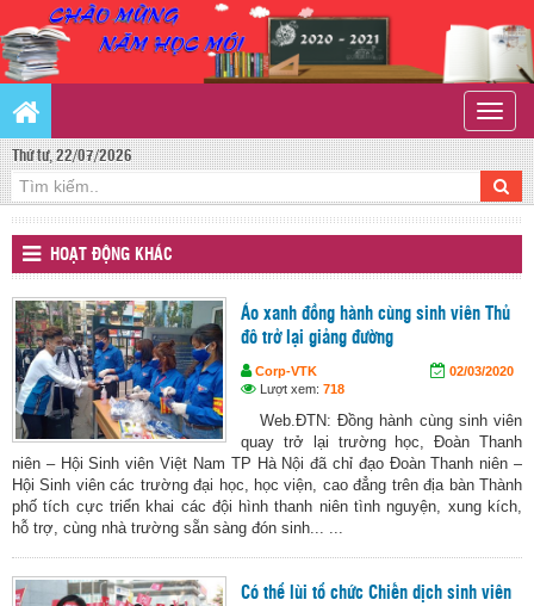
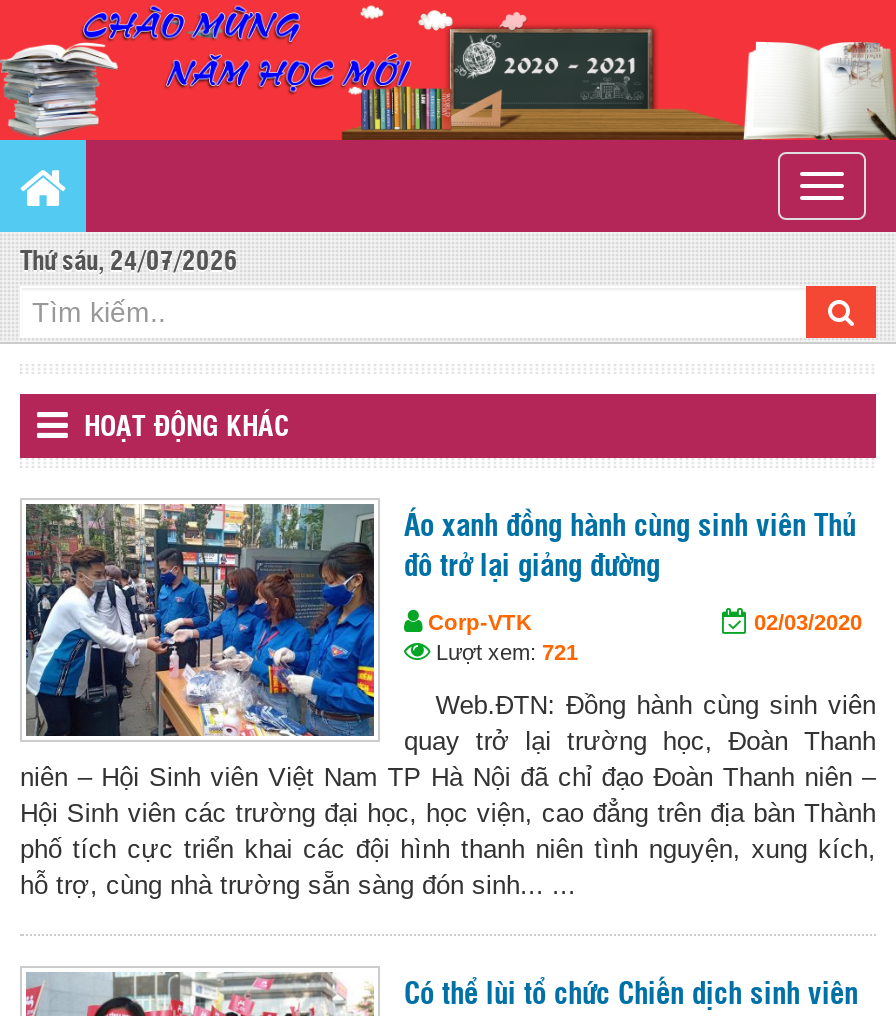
- Thứ tư, 22/07/2026
+ Thứ sáu, 24/07/2026

- Lượt xem: 718
+ Lượt xem: 721
